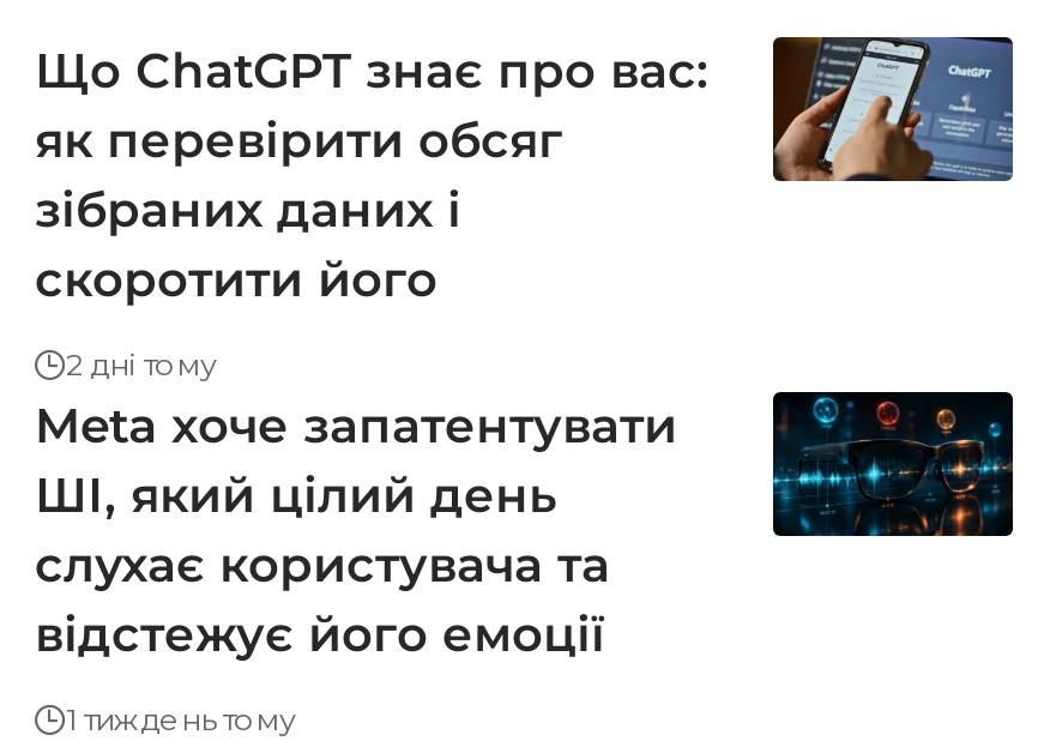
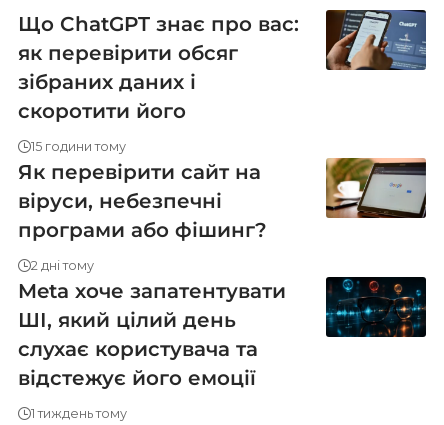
+ 15 години тому
+ Як перевірити сайт на
+ віруси, небезпечні
+ програми або фішинг?

+ [image]
